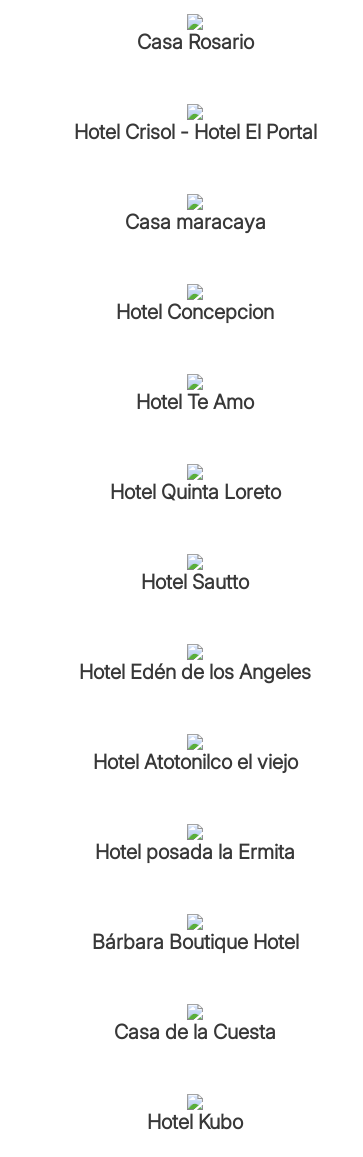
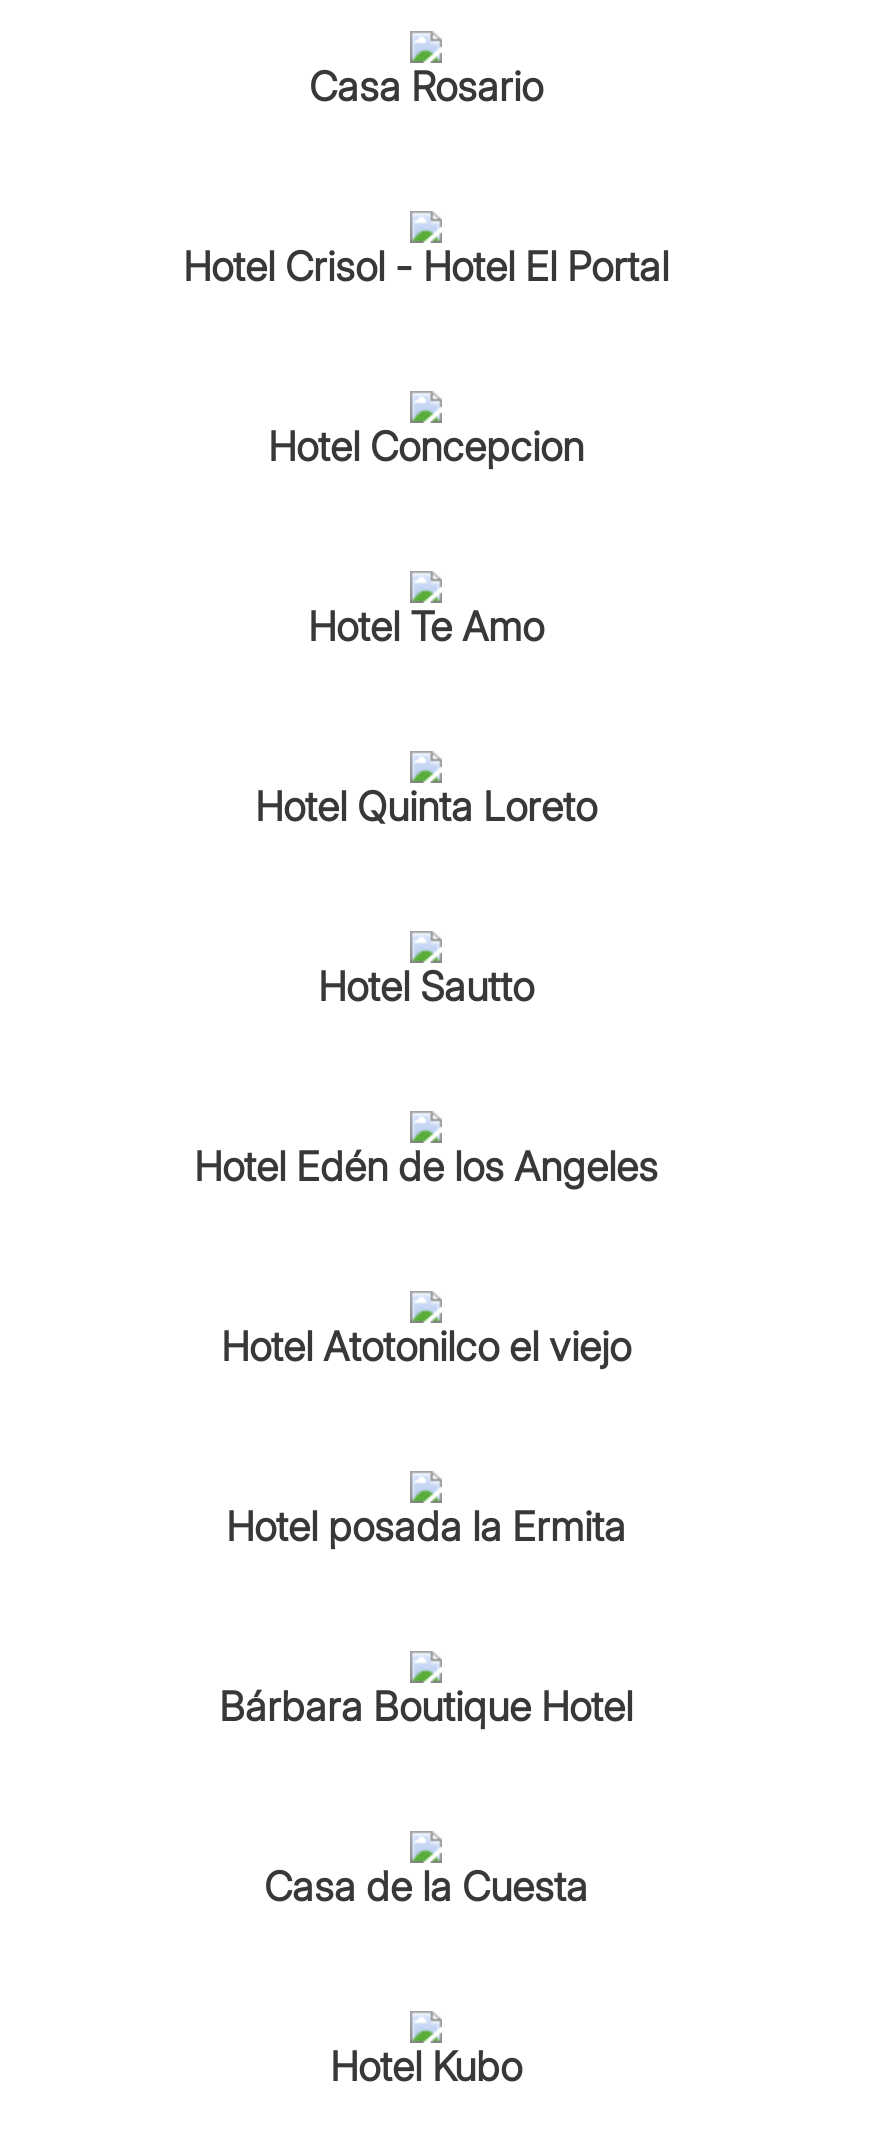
- Casa maracaya
